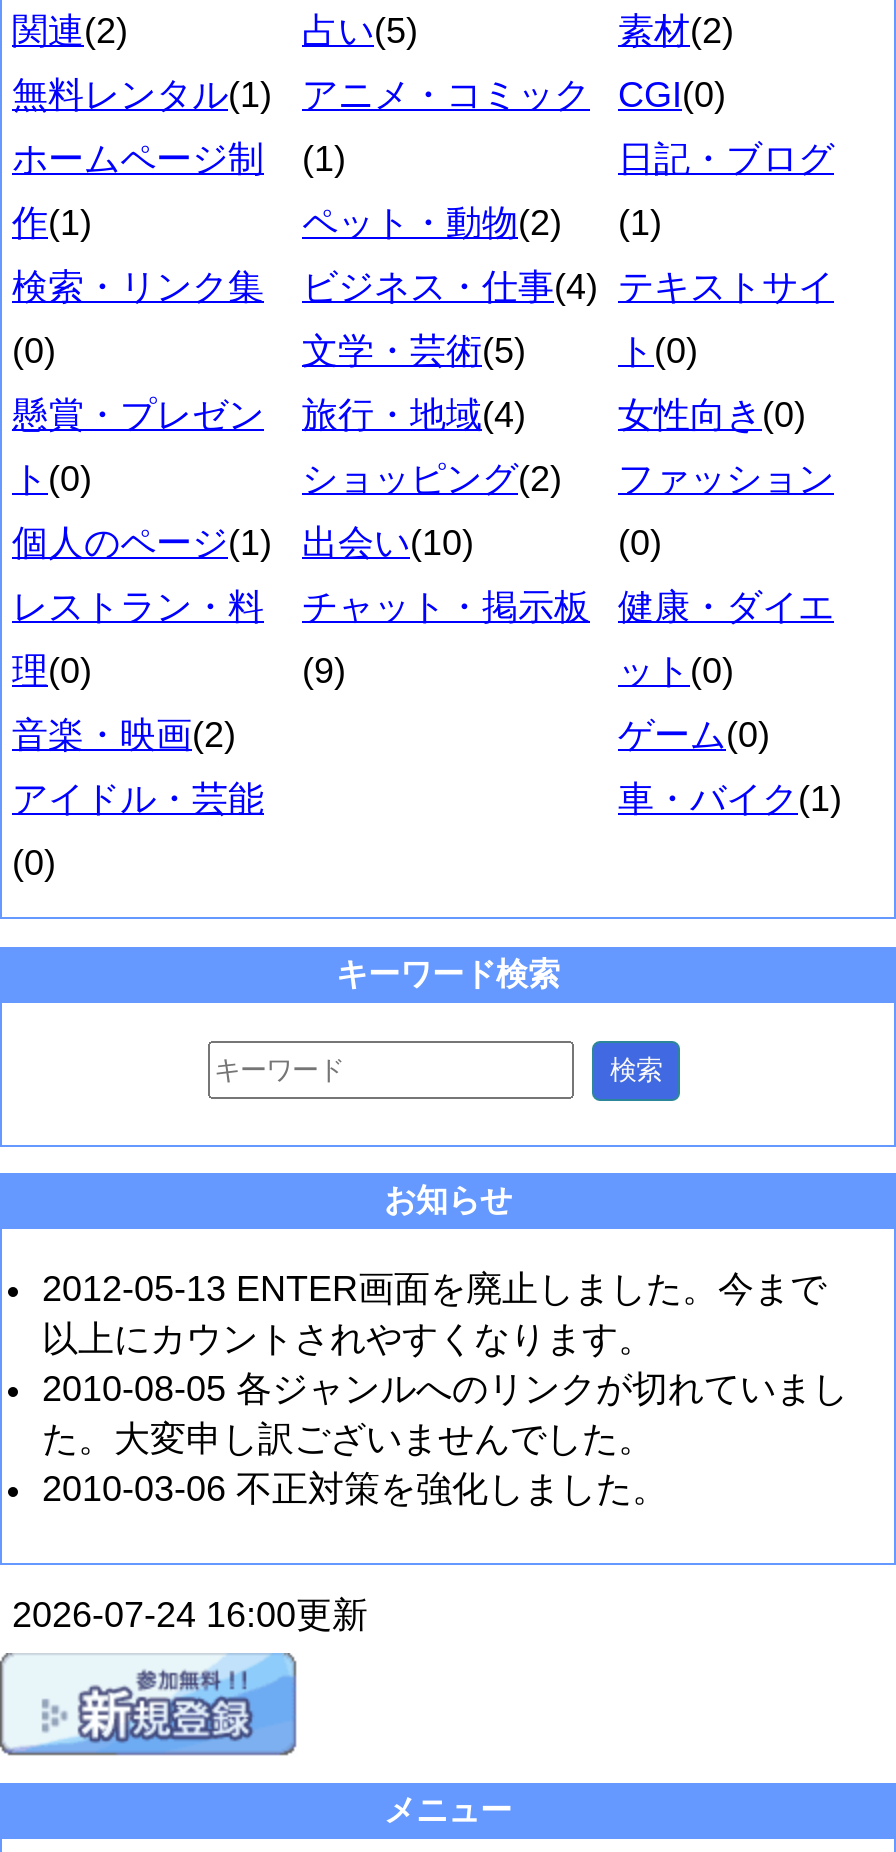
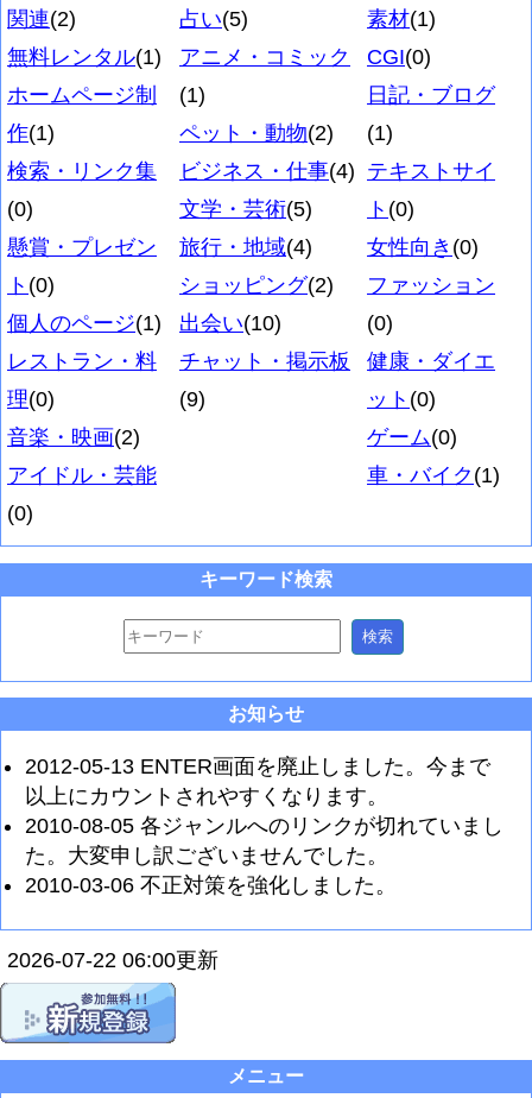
- 素材(2)
+ 素材(1)

- 2026-07-24 16:00更新
+ 2026-07-22 06:00更新
